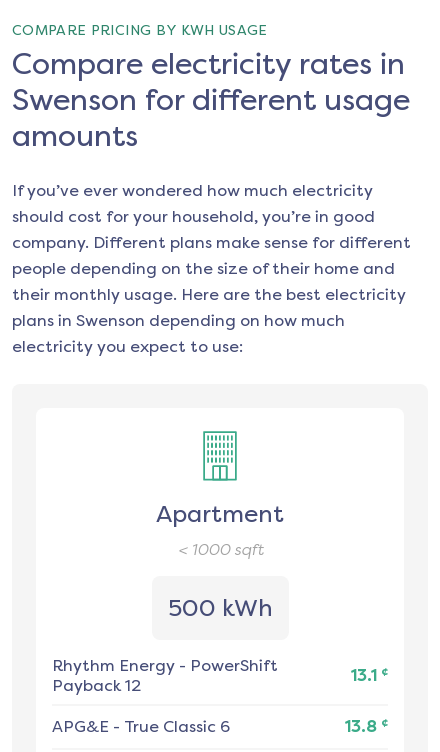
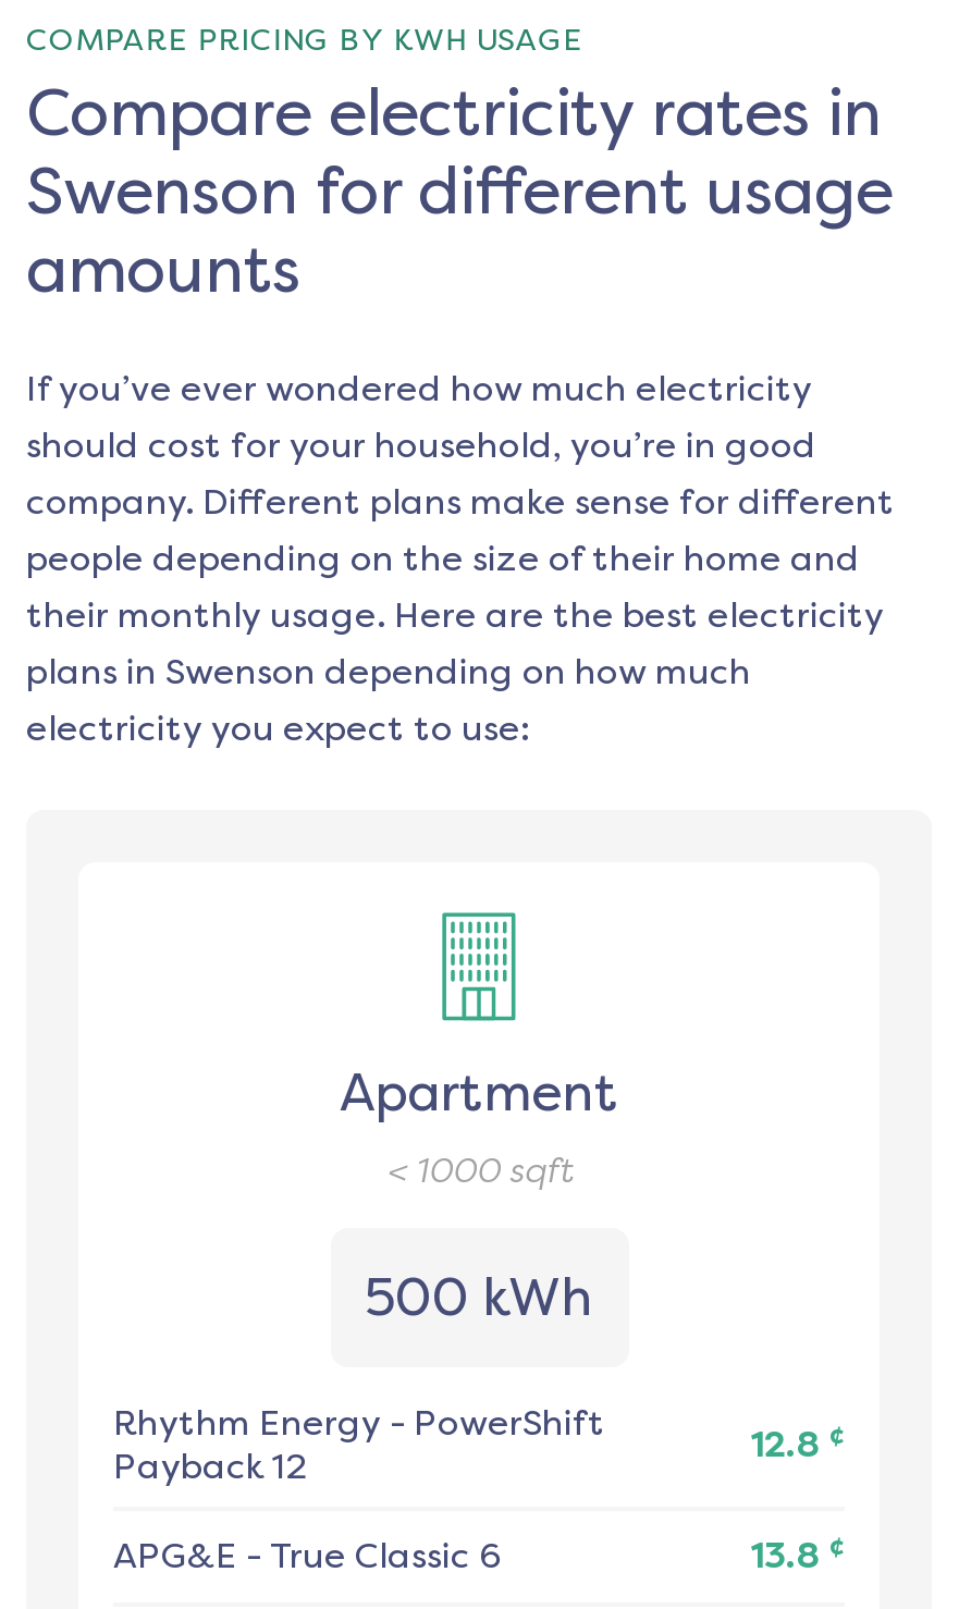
- 13.1 ¢
+ 12.8 ¢
